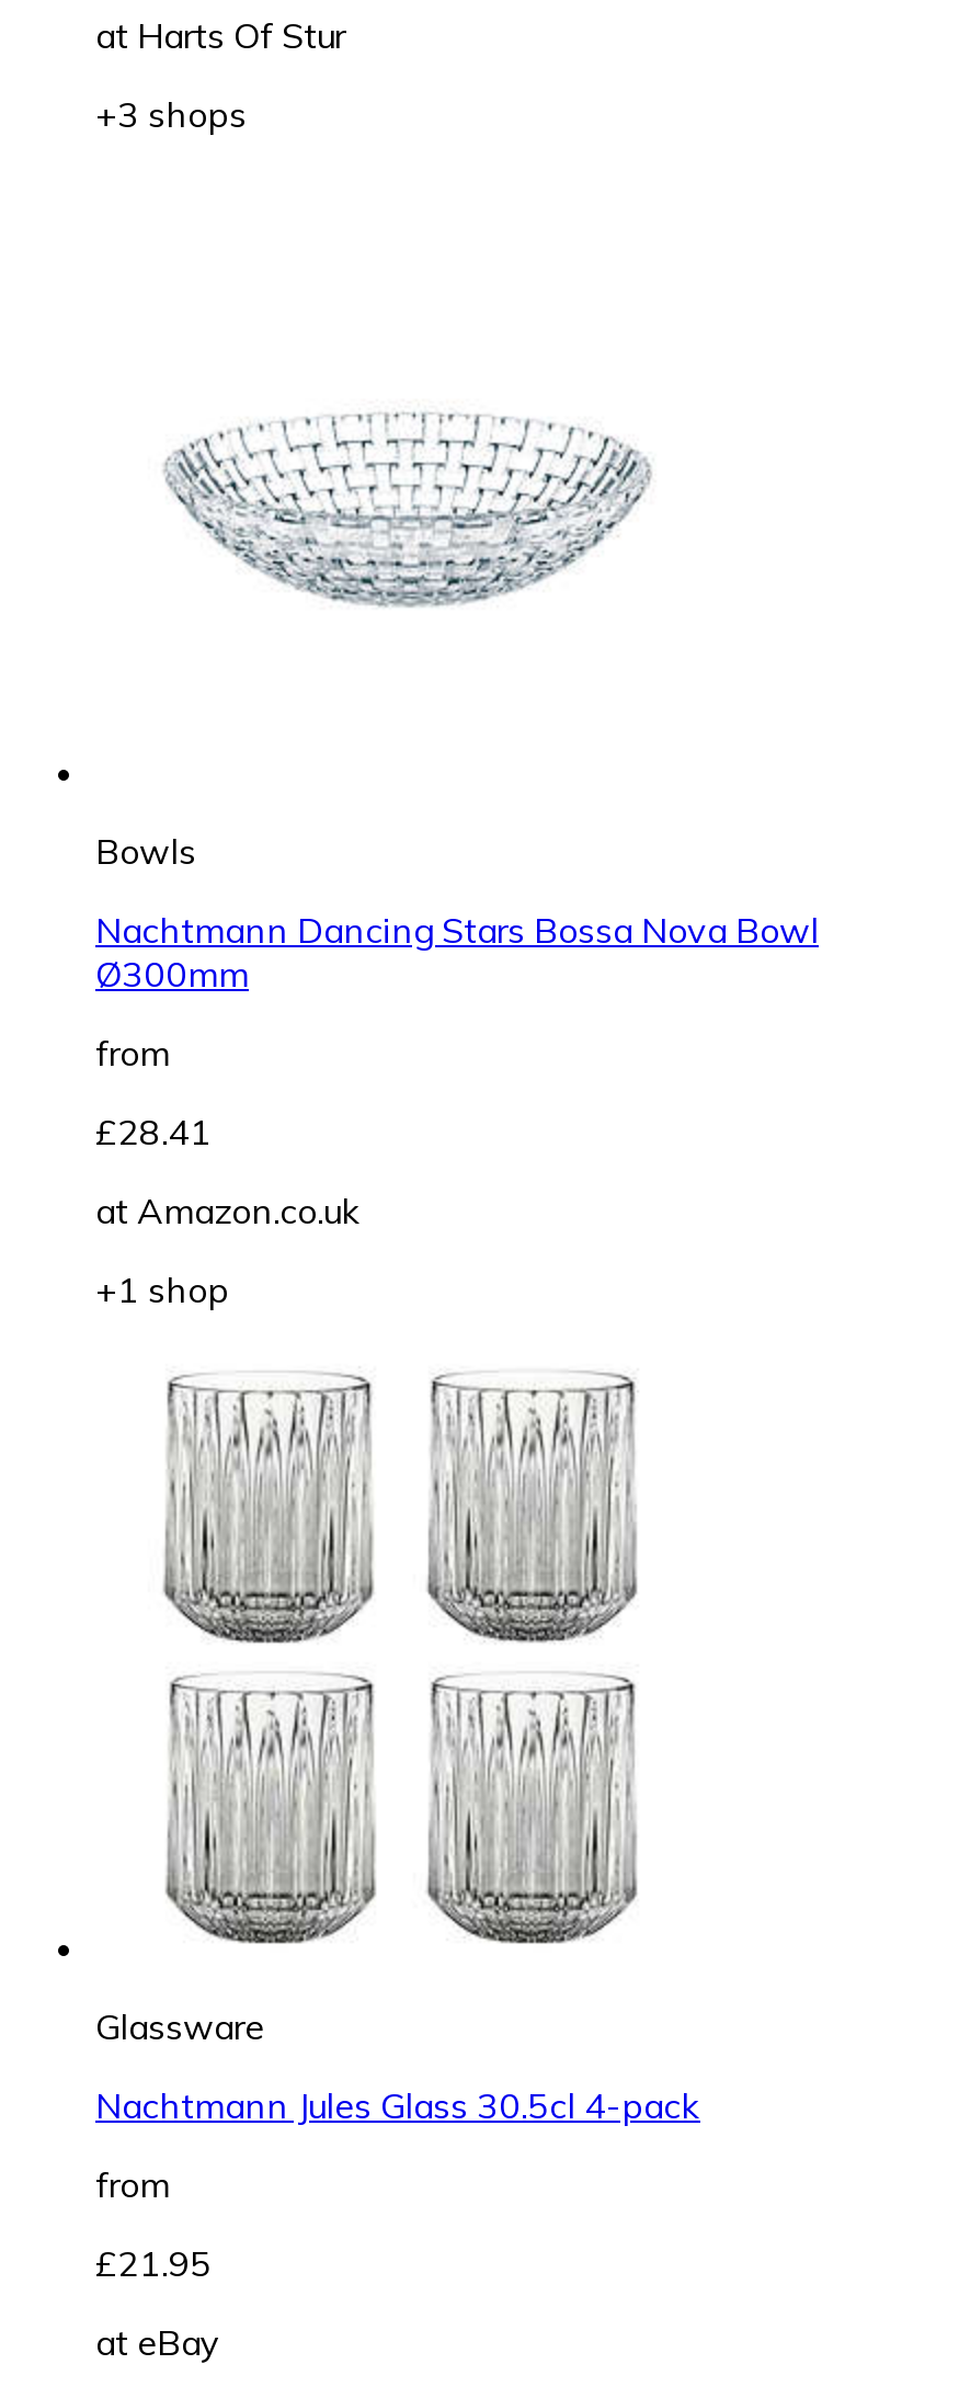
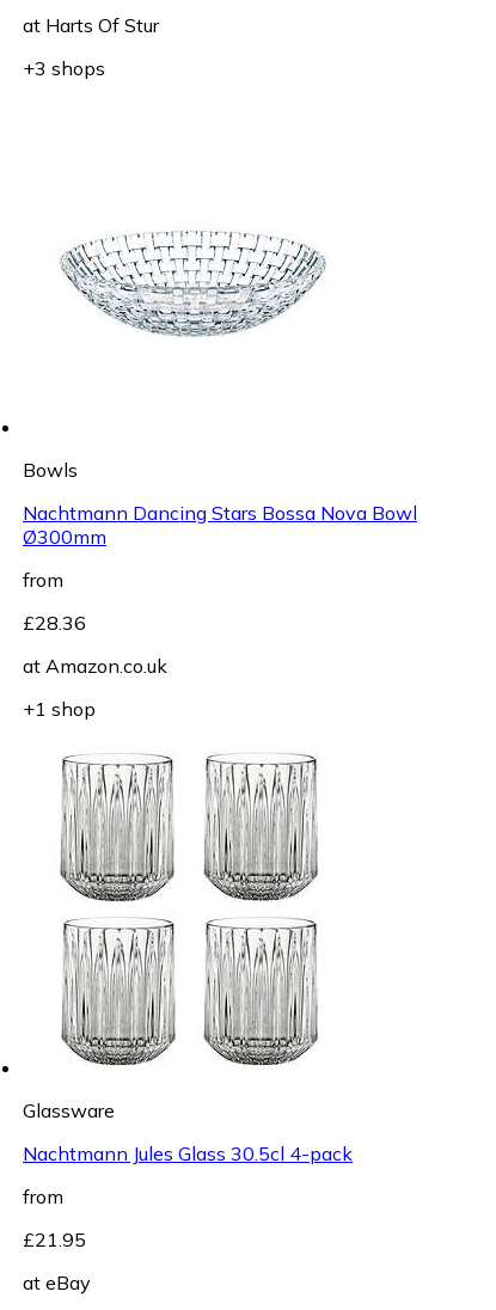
- £28.41
+ £28.36
